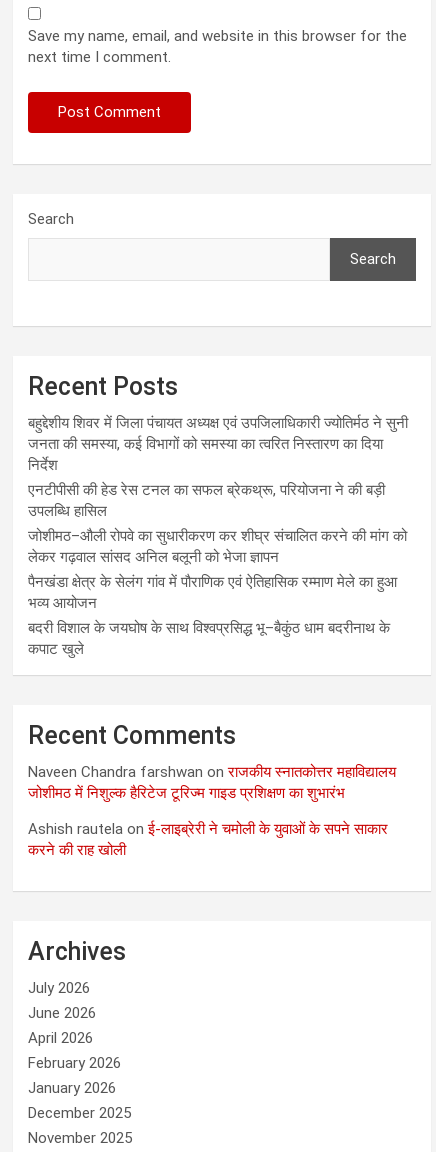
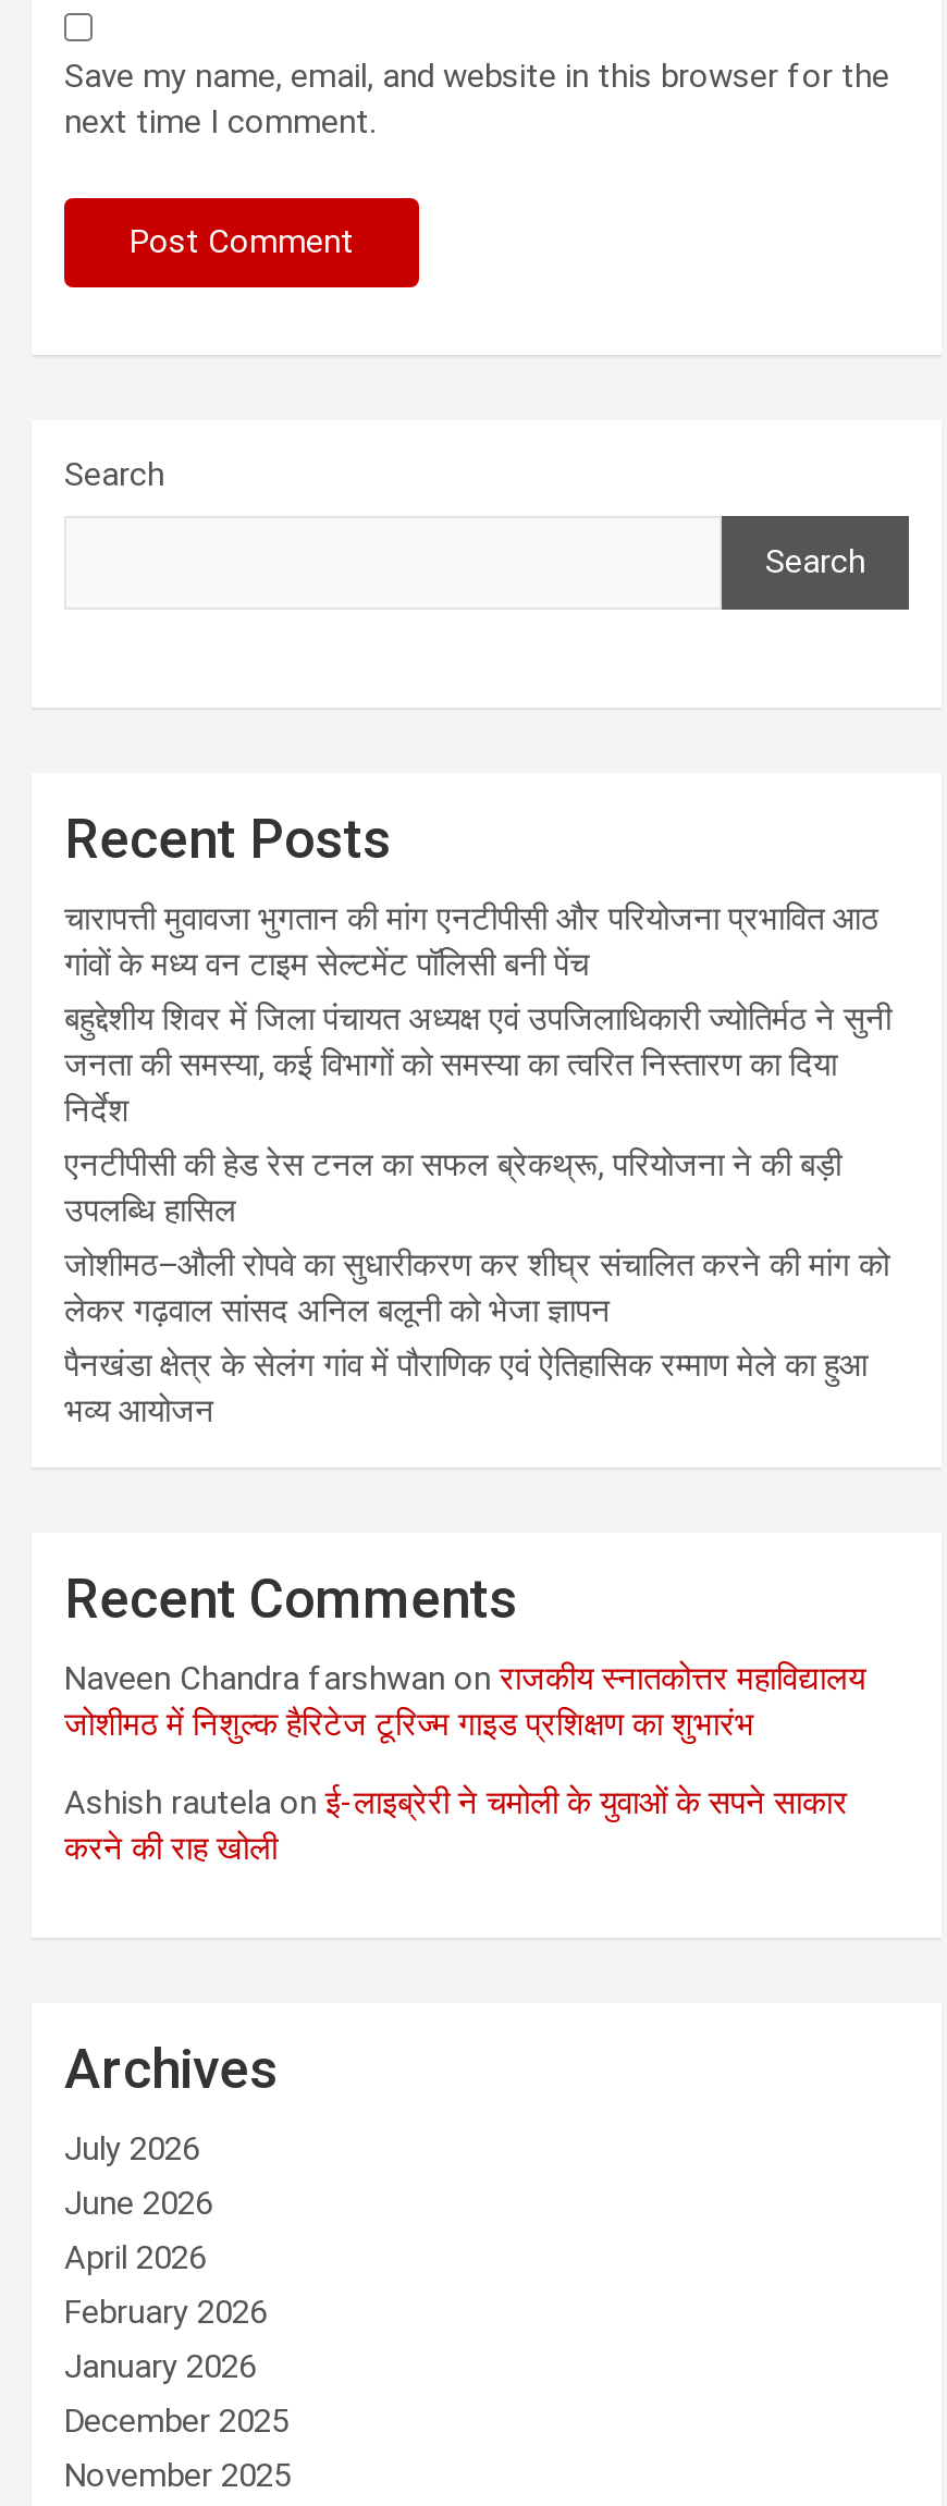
+ चारापत्ती मुवावजा भुगतान की मांग एनटीपीसी और परियोजना प्रभावित आठ
+ गांवों के मध्य वन टाइम सेल्टमेंट पॉलिसी बनी पेंच

moved down: बहुद्देशीय शिवर में जिला पंचायत अध्यक्ष एवं उपजिलाधिकारी ज्योतिर्मठ ने सुनी | जनता की समस्या, कई विभागों को समस्या का त्वरित निस्तारण का दिया | निर्देश | ... | पैनखंडा क्षेत्र के सेलंग गांव में पौराणिक एवं ऐतिहासिक रम्माण मेले का हुआ | भव्य आयोजन

- बदरी विशाल के जयघोष के साथ विश्वप्रसिद्ध भू–बैकुंठ धाम बदरीनाथ के
- कपाट खुले
